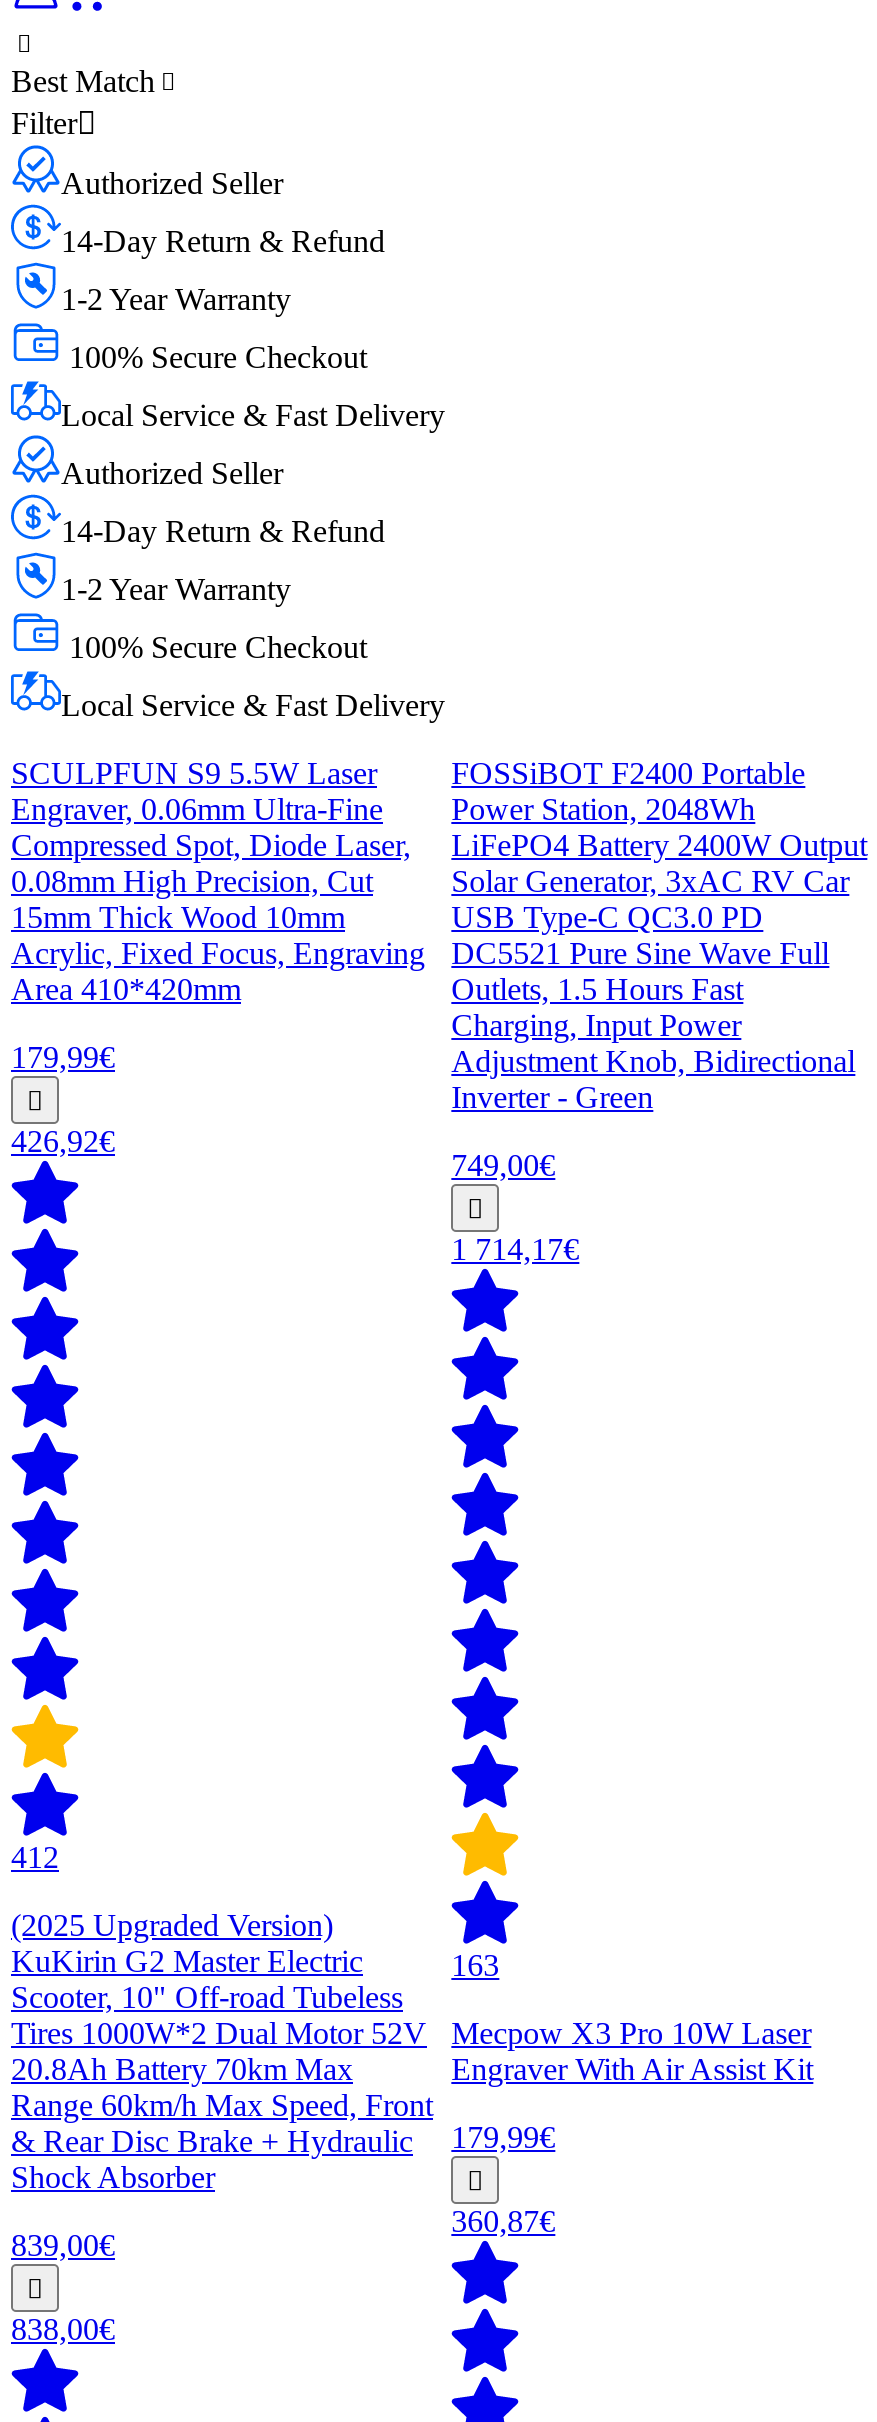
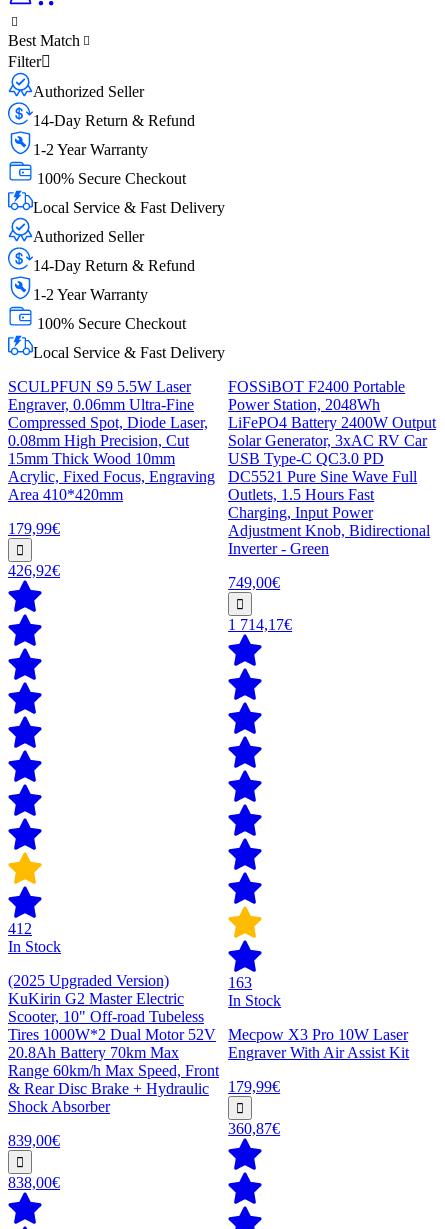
+ In Stock

+ In Stock
